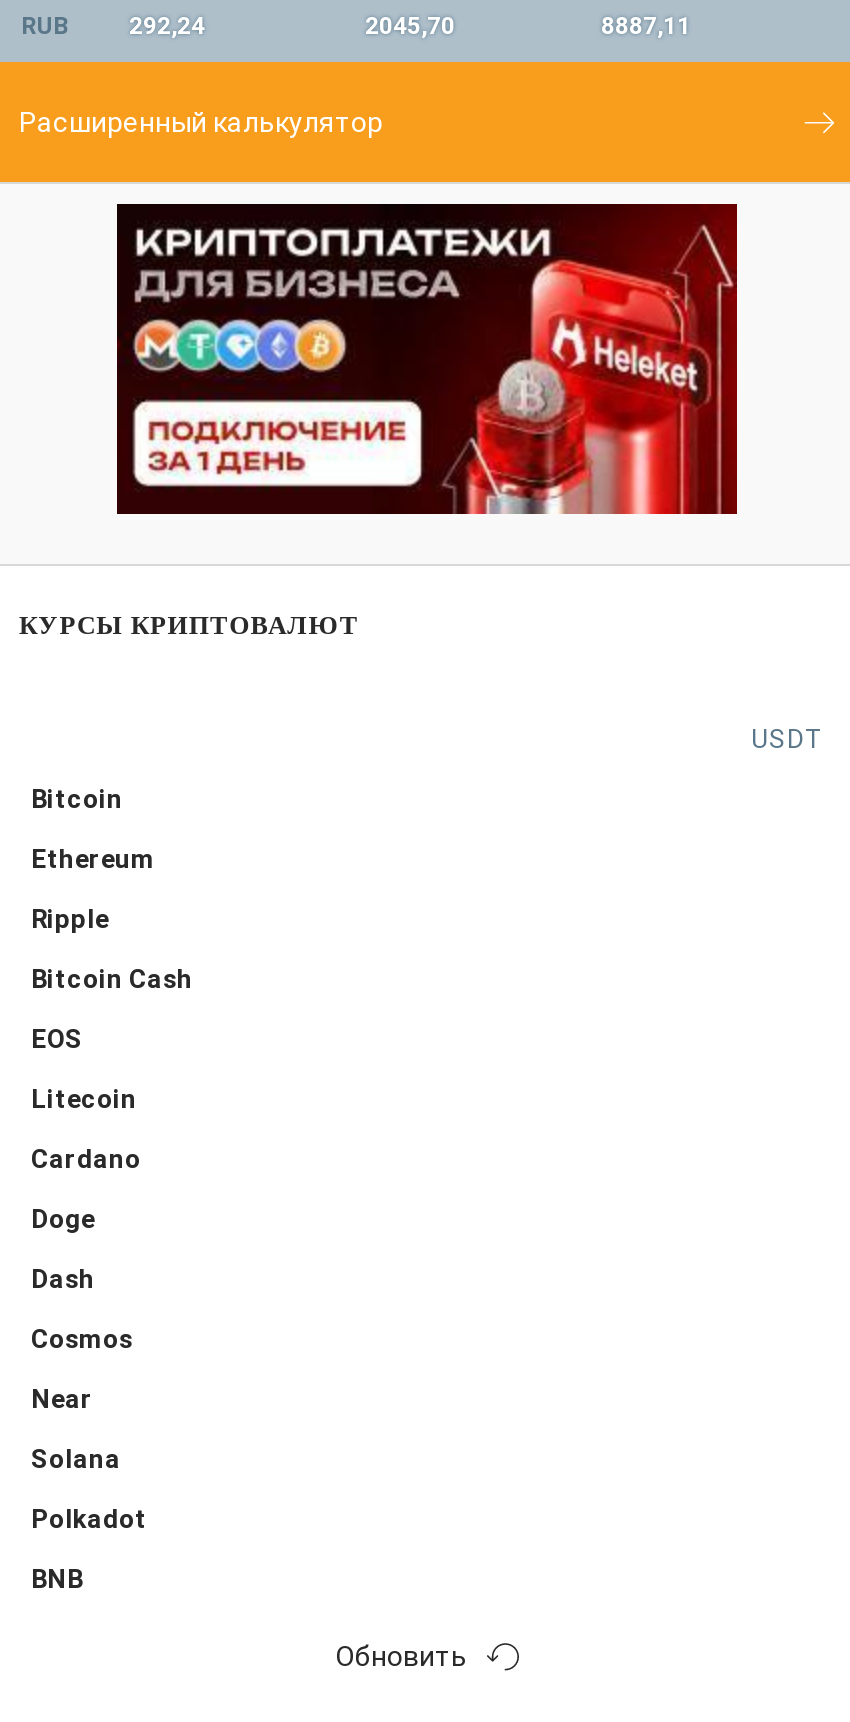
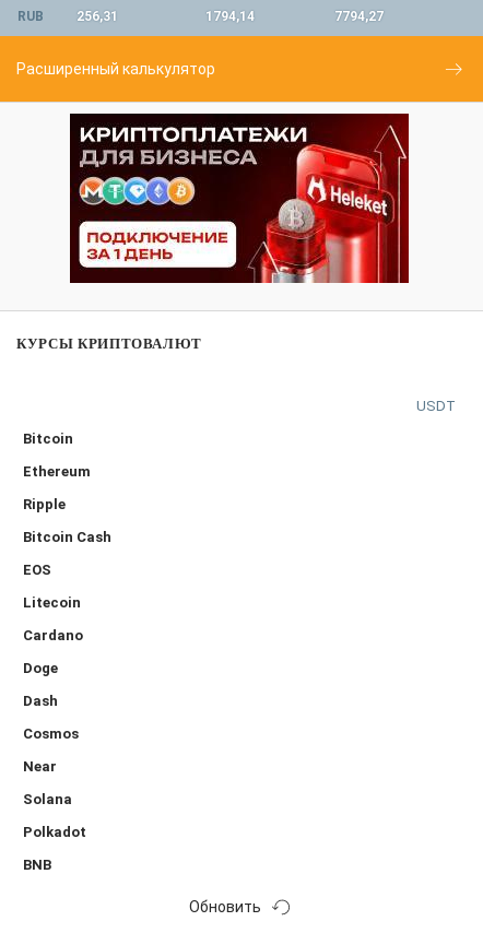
- 292,24
+ 256,31

- 2045,70
+ 1794,14

- 8887,11
+ 7794,27
